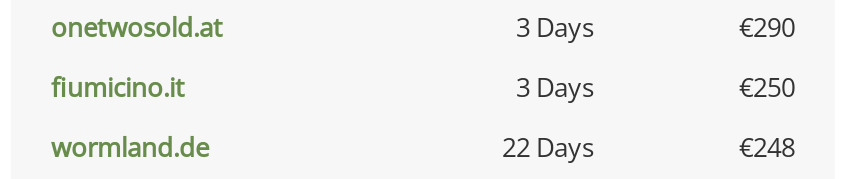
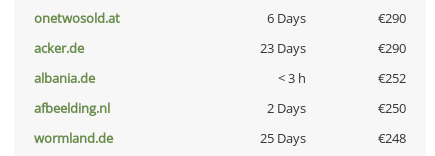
- 3 Days
+ 6 Days

- fiumicino.it
- 3 Days
+ acker.de
+ 23 Days
+ €290
+ albania.de
+ < 3 h
+ €252
+ afbeelding.nl
+ 2 Days

- 22 Days
+ 25 Days
